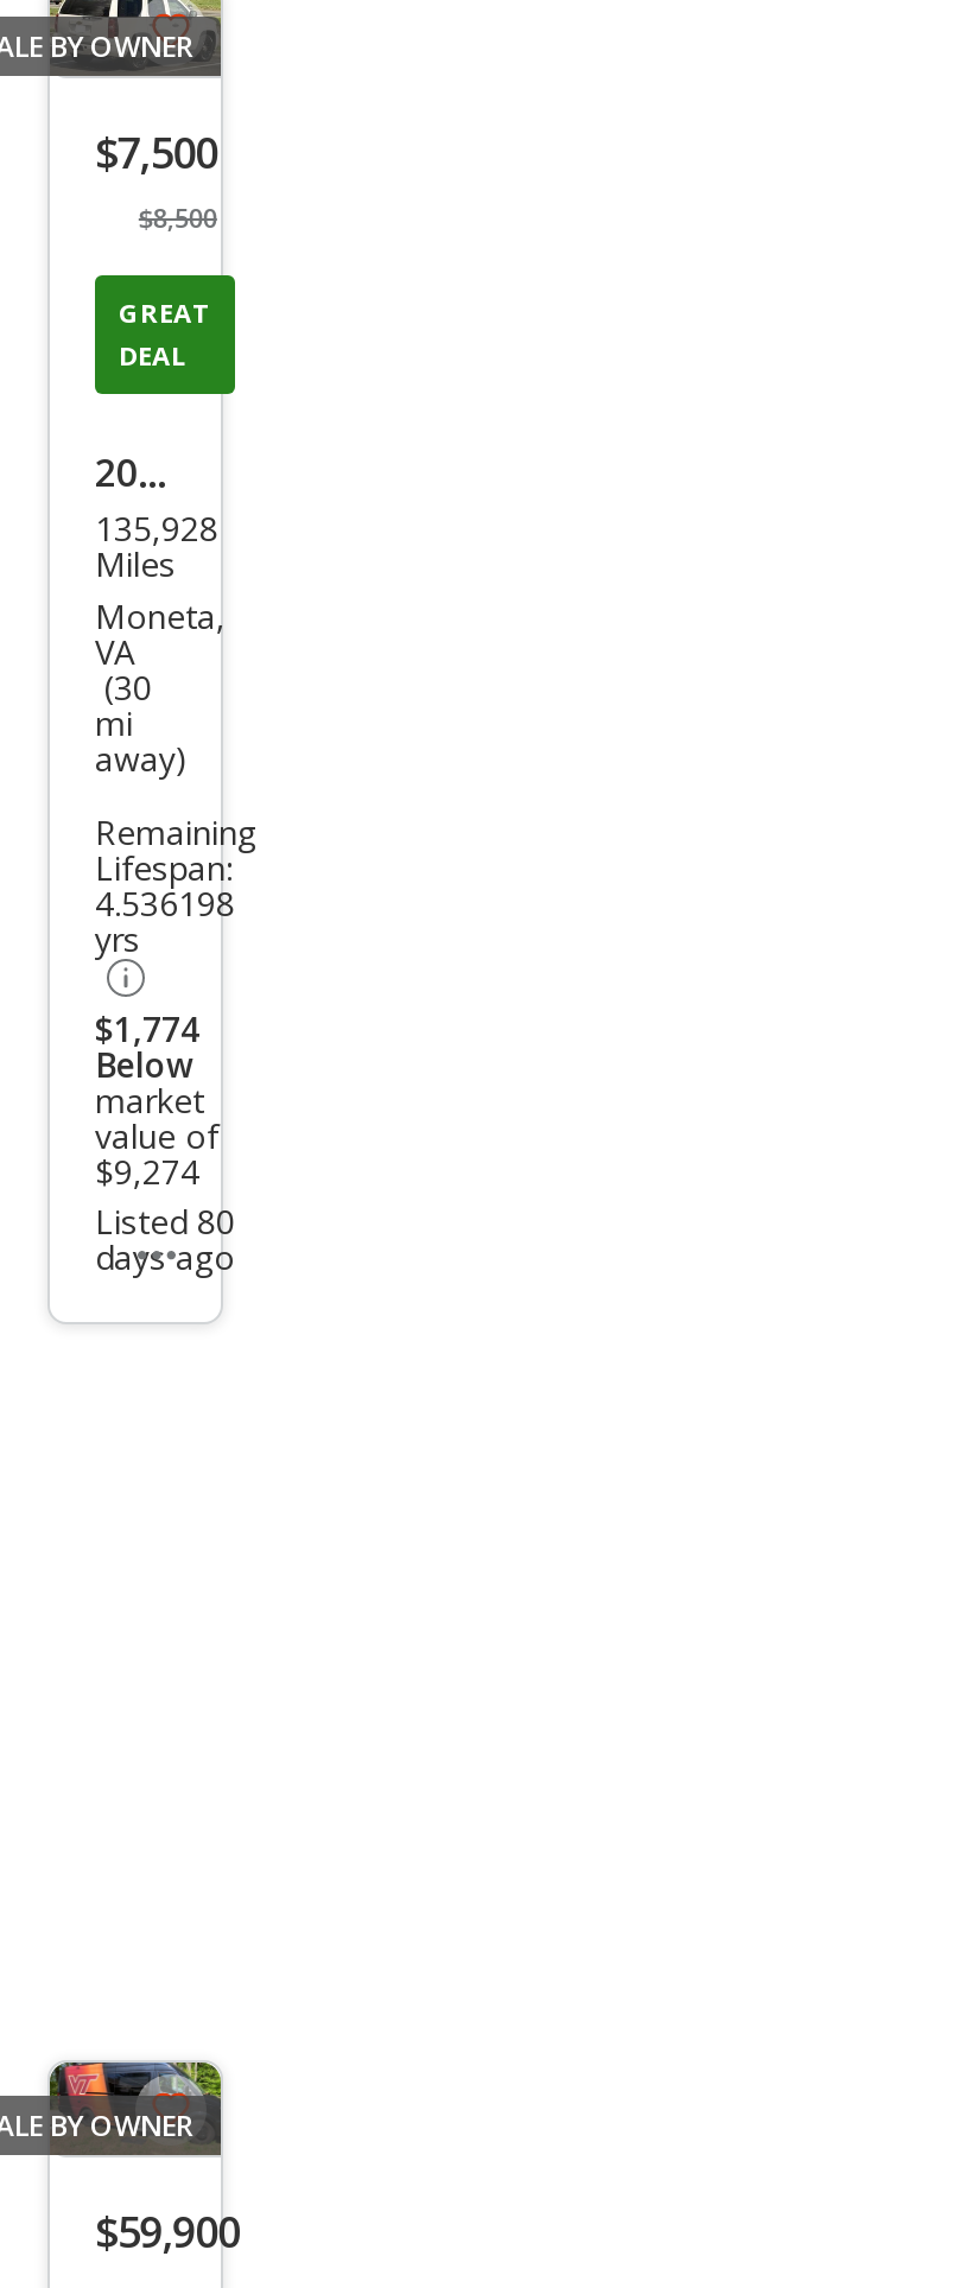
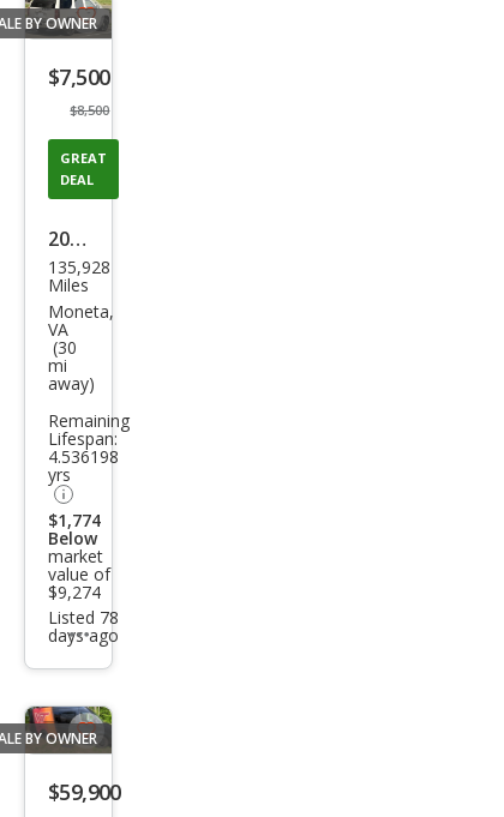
- Listed 80
+ Listed 78
